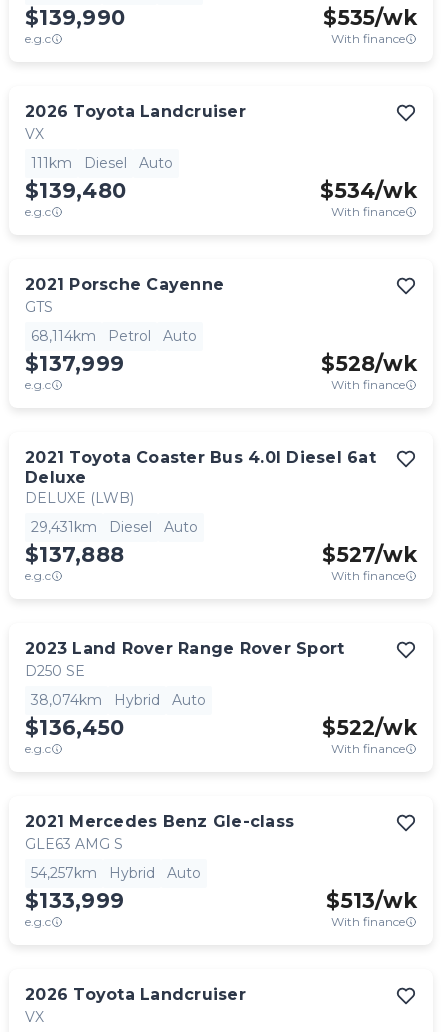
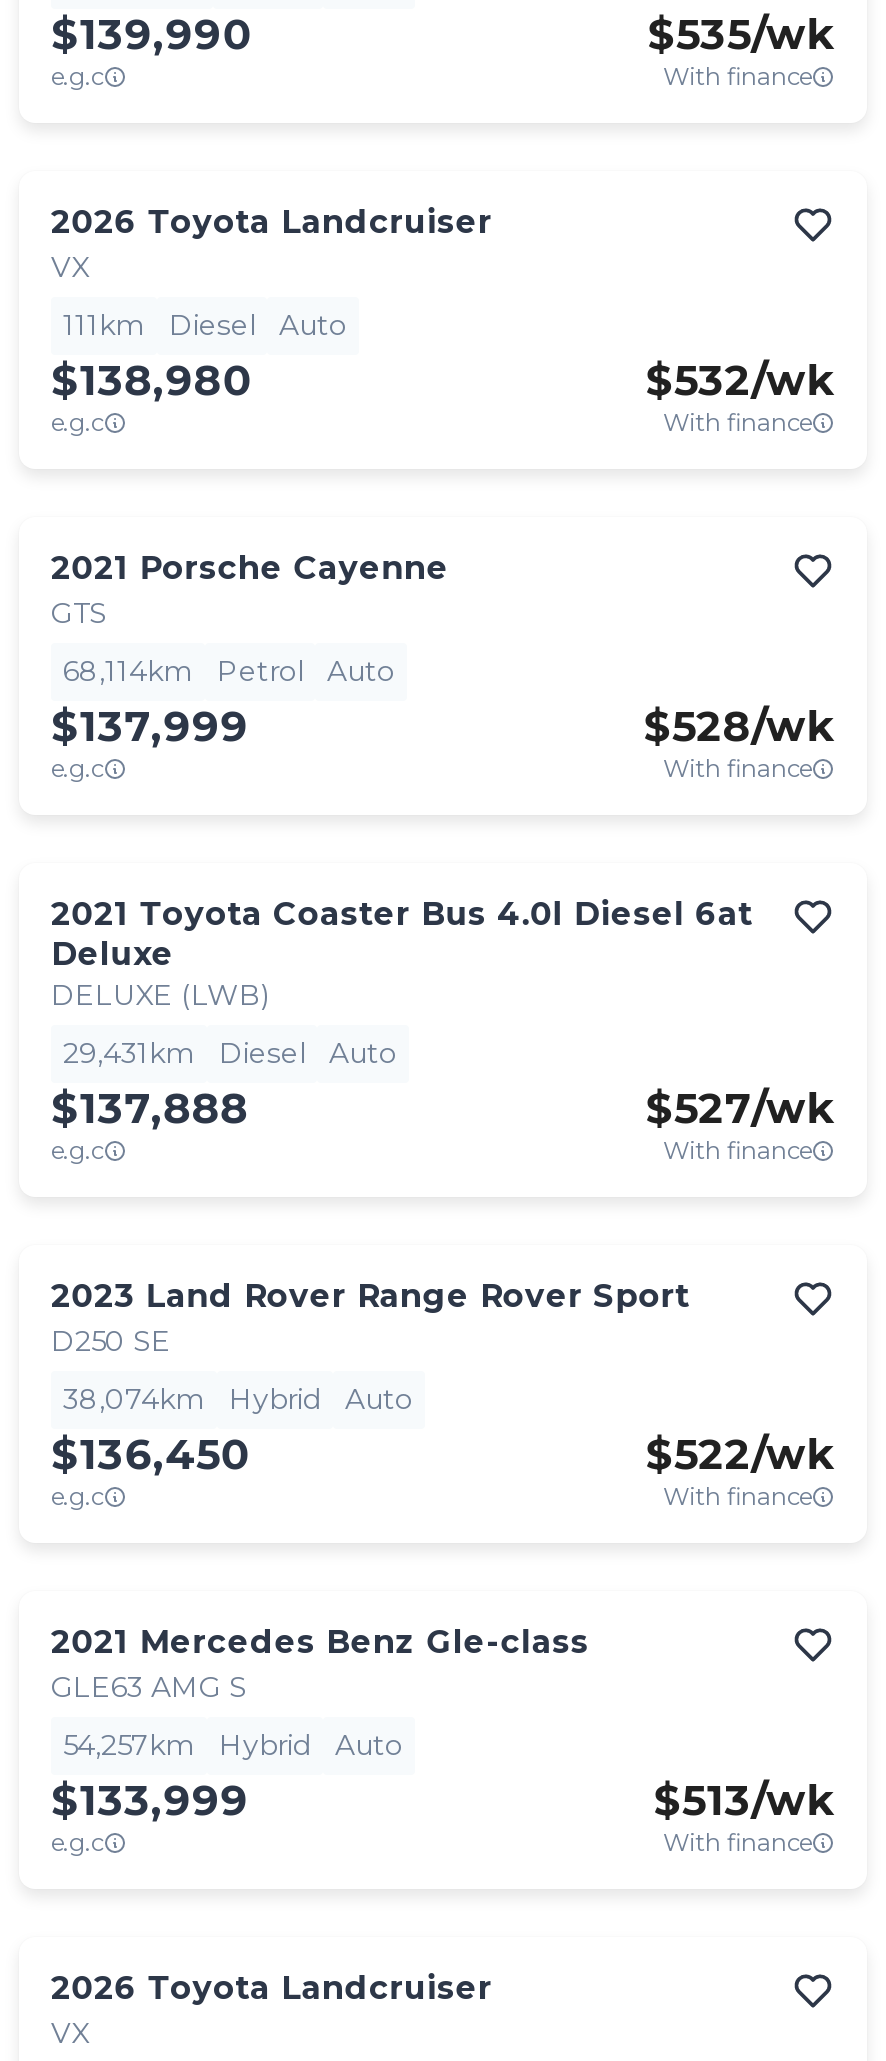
- $139,480
+ $138,980

- $534/wk
+ $532/wk
